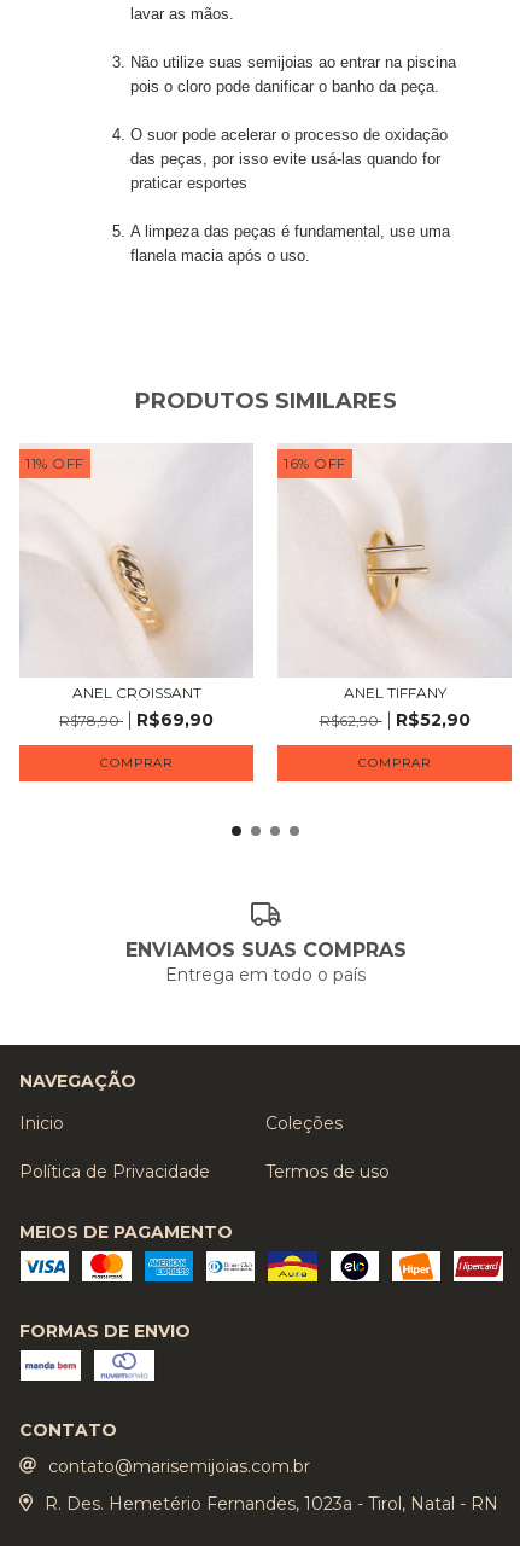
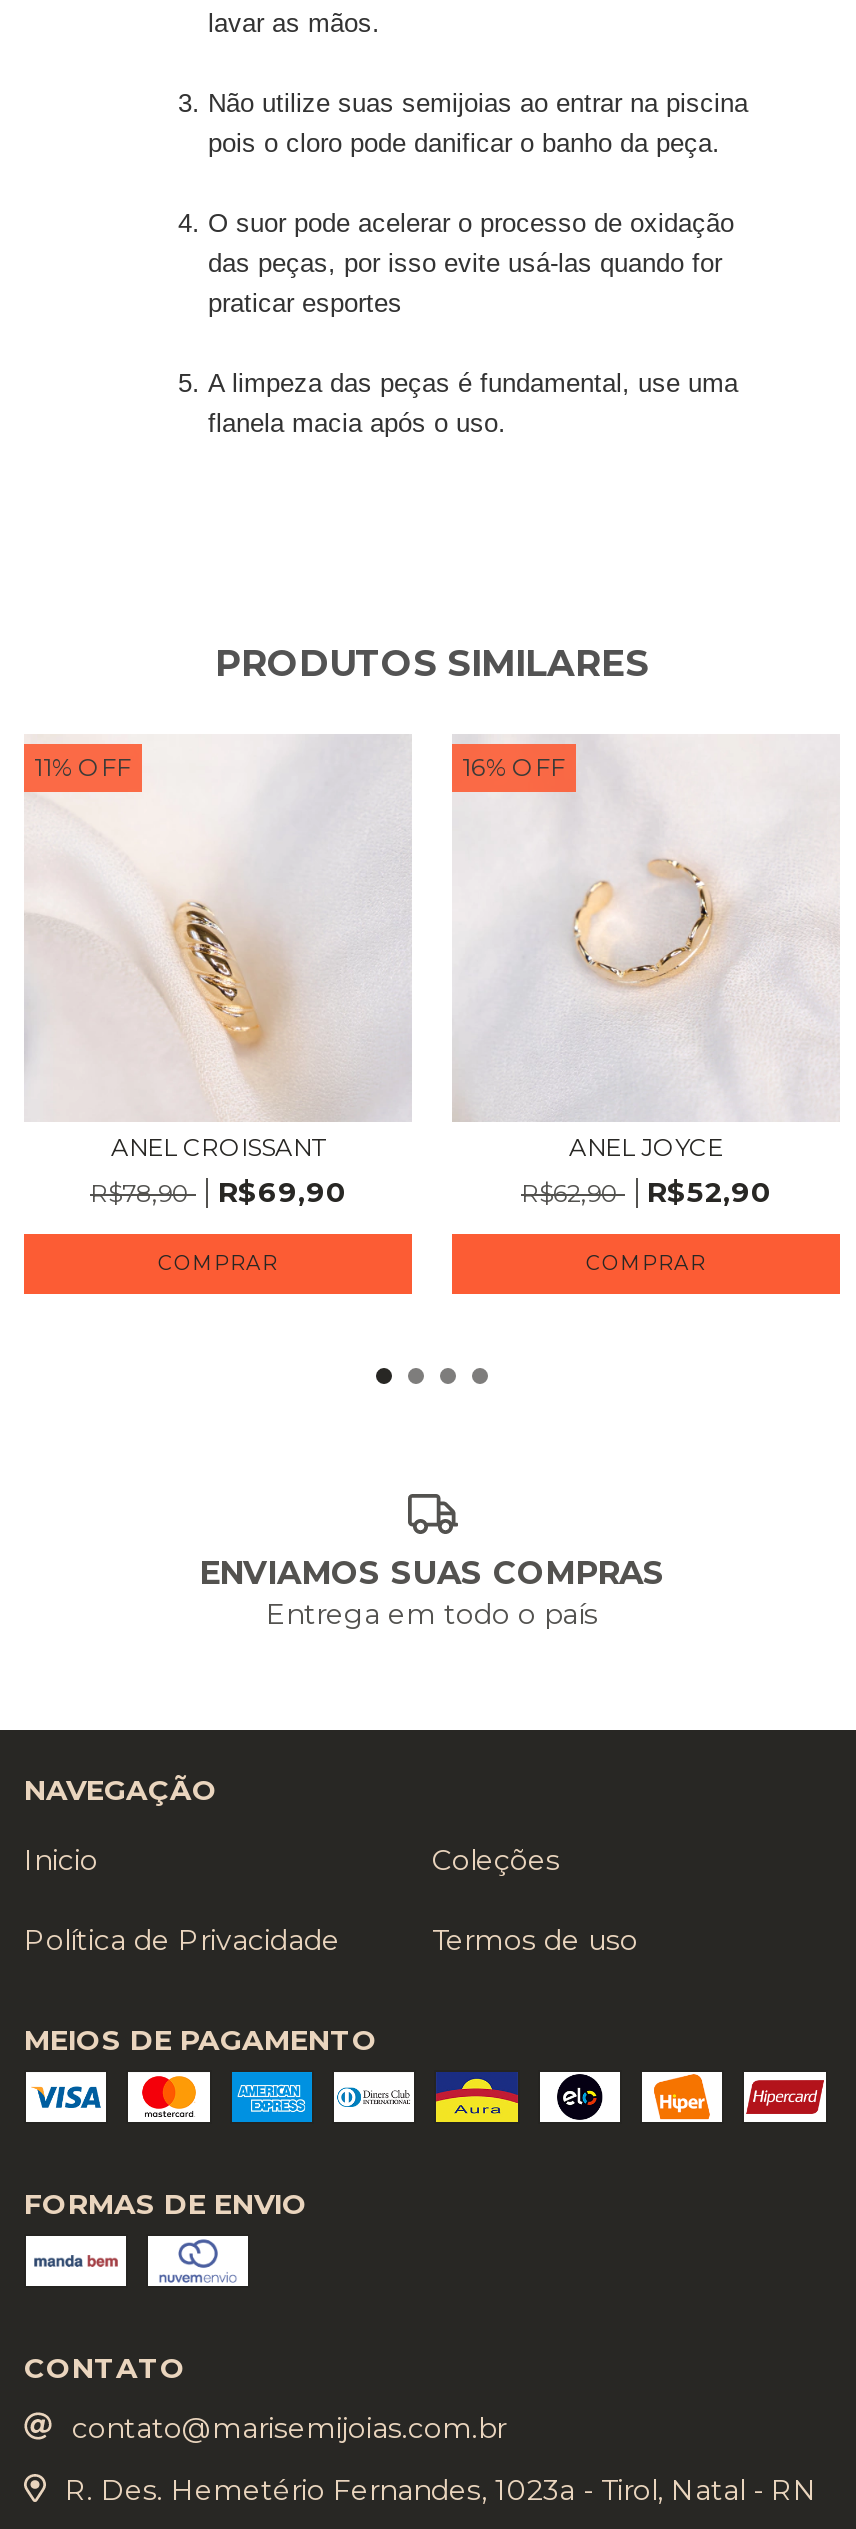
- [image]
+ [image]

- ANEL TIFFANY
+ ANEL JOYCE
